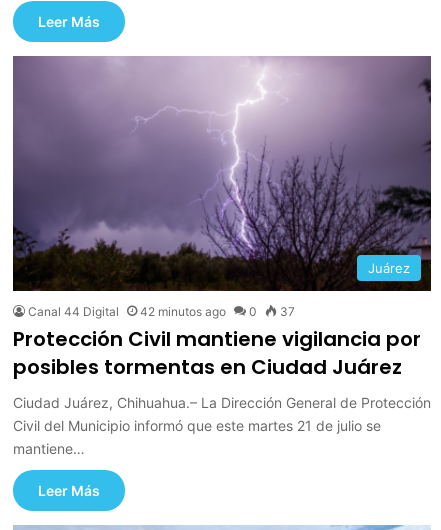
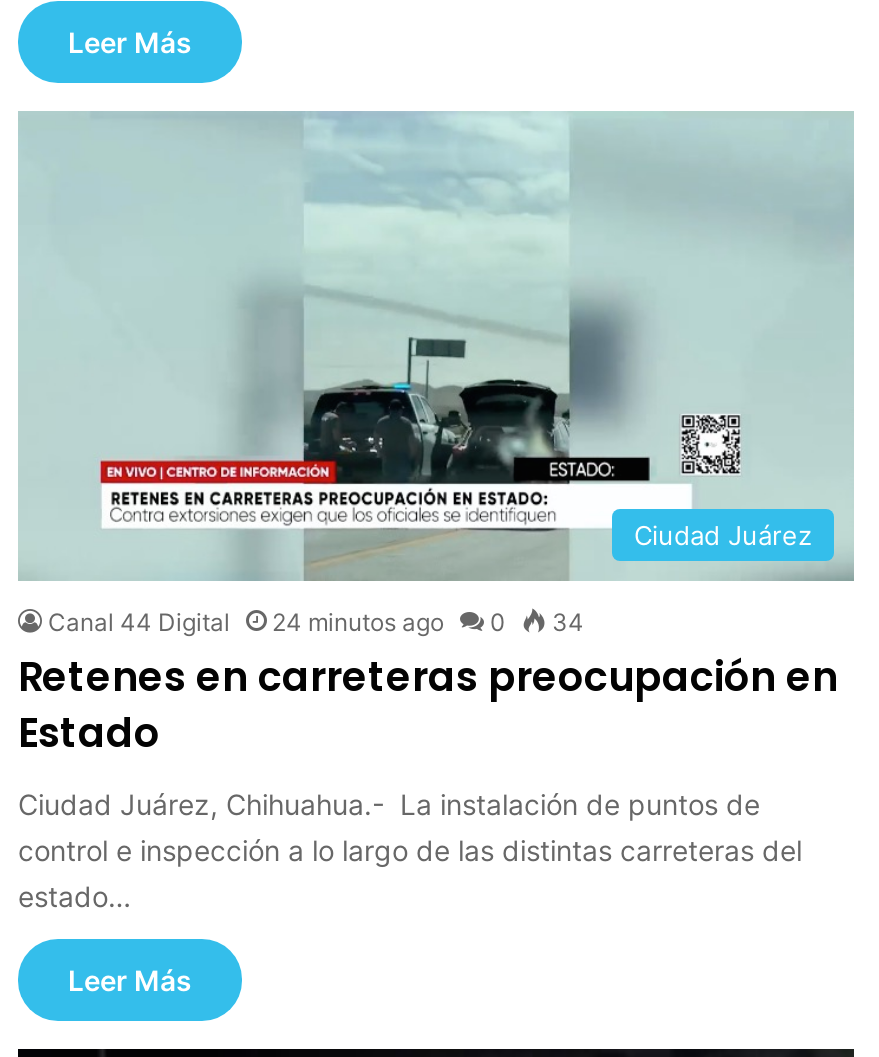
- [image]
- Juárez
+ [image]
+ Ciudad Juárez

- 37
- Protección Civil mantiene vigilancia por
- posibles tormentas en Ciudad Juárez
+ 34
+ Retenes en carreteras preocupación en
+ Estado

- 42 minutos ago
+ 24 minutos ago

- Ciudad Juárez, Chihuahua.– La Dirección General de Protección
- Civil del Municipio informó que este martes 21 de julio se
- mantiene…
+ Ciudad Juárez, Chihuahua.- La instalación de puntos de
+ control e inspección a lo largo de las distintas carreteras del
+ estado…
